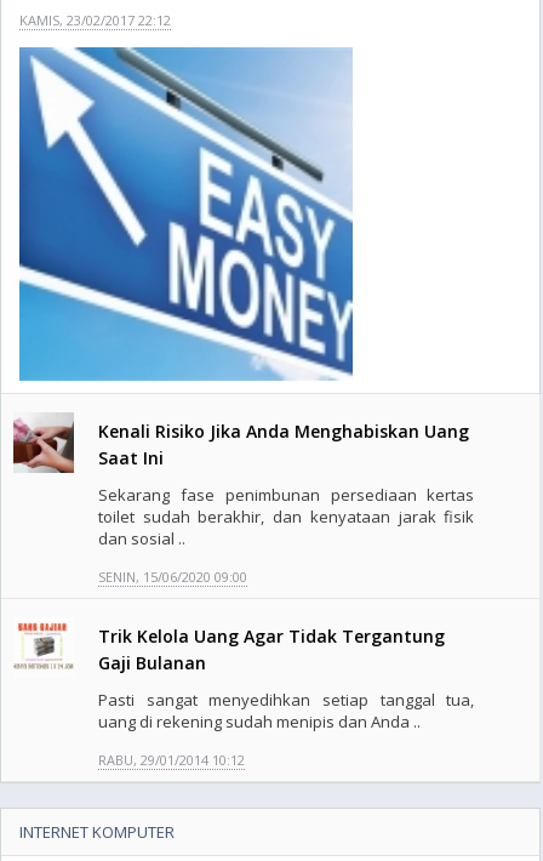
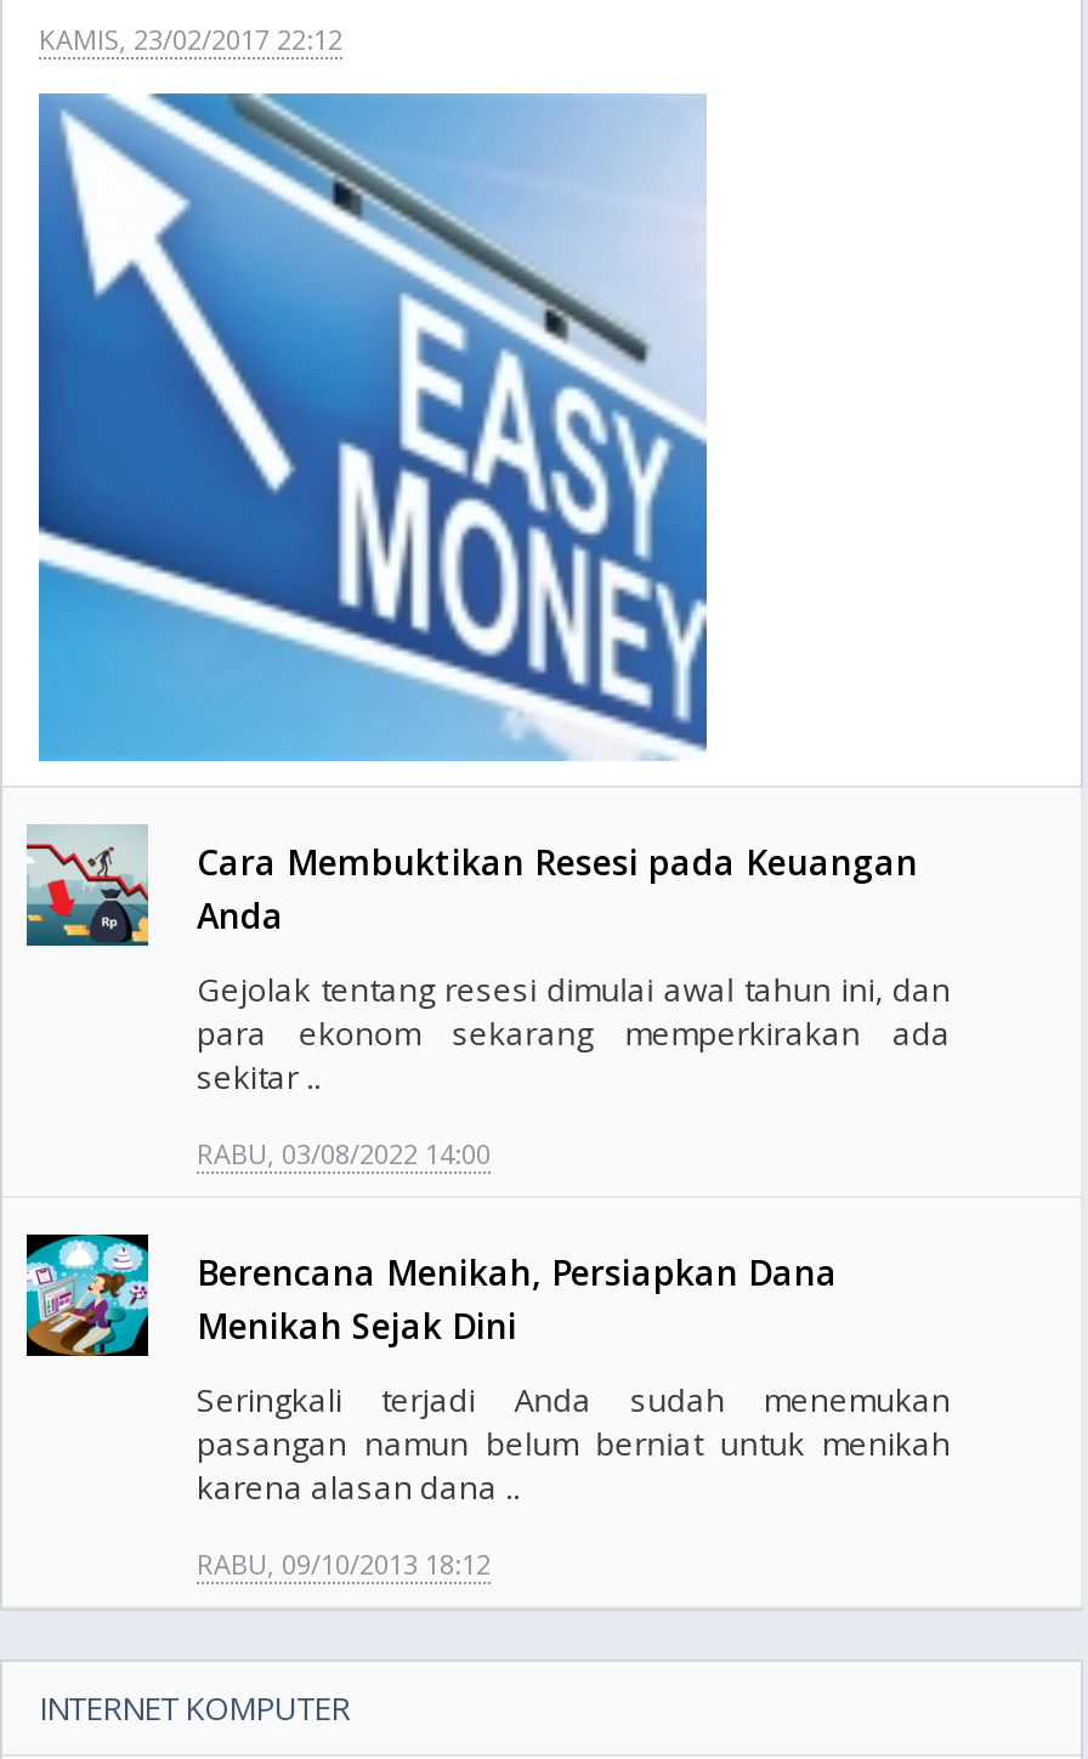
- [image]
- Kenali Risiko Jika Anda Menghabiskan Uang
- Saat Ini
+ [image]
+ Cara Membuktikan Resesi pada Keuangan
+ Anda

- Sekarang fase penimbunan persediaan kertas
- toilet sudah berakhir, dan kenyataan jarak fisik
- dan sosial ..
+ Gejolak tentang resesi dimulai awal tahun ini, dan
+ para ekonom sekarang memperkirakan ada
+ sekitar ..

- SENIN, 15/06/2020 09:00
+ RABU, 03/08/2022 14:00

- [image]
- Trik Kelola Uang Agar Tidak Tergantung
- Gaji Bulanan
+ [image]
+ Berencana Menikah, Persiapkan Dana
+ Menikah Sejak Dini

- Pasti sangat menyedihkan setiap tanggal tua,
- uang di rekening sudah menipis dan Anda ..
+ Seringkali terjadi Anda sudah menemukan
+ pasangan namun belum berniat untuk menikah
+ karena alasan dana ..

- RABU, 29/01/2014 10:12
+ RABU, 09/10/2013 18:12
